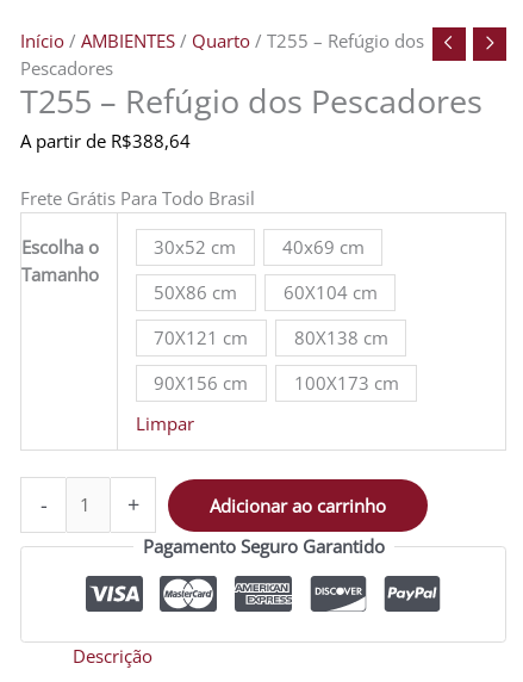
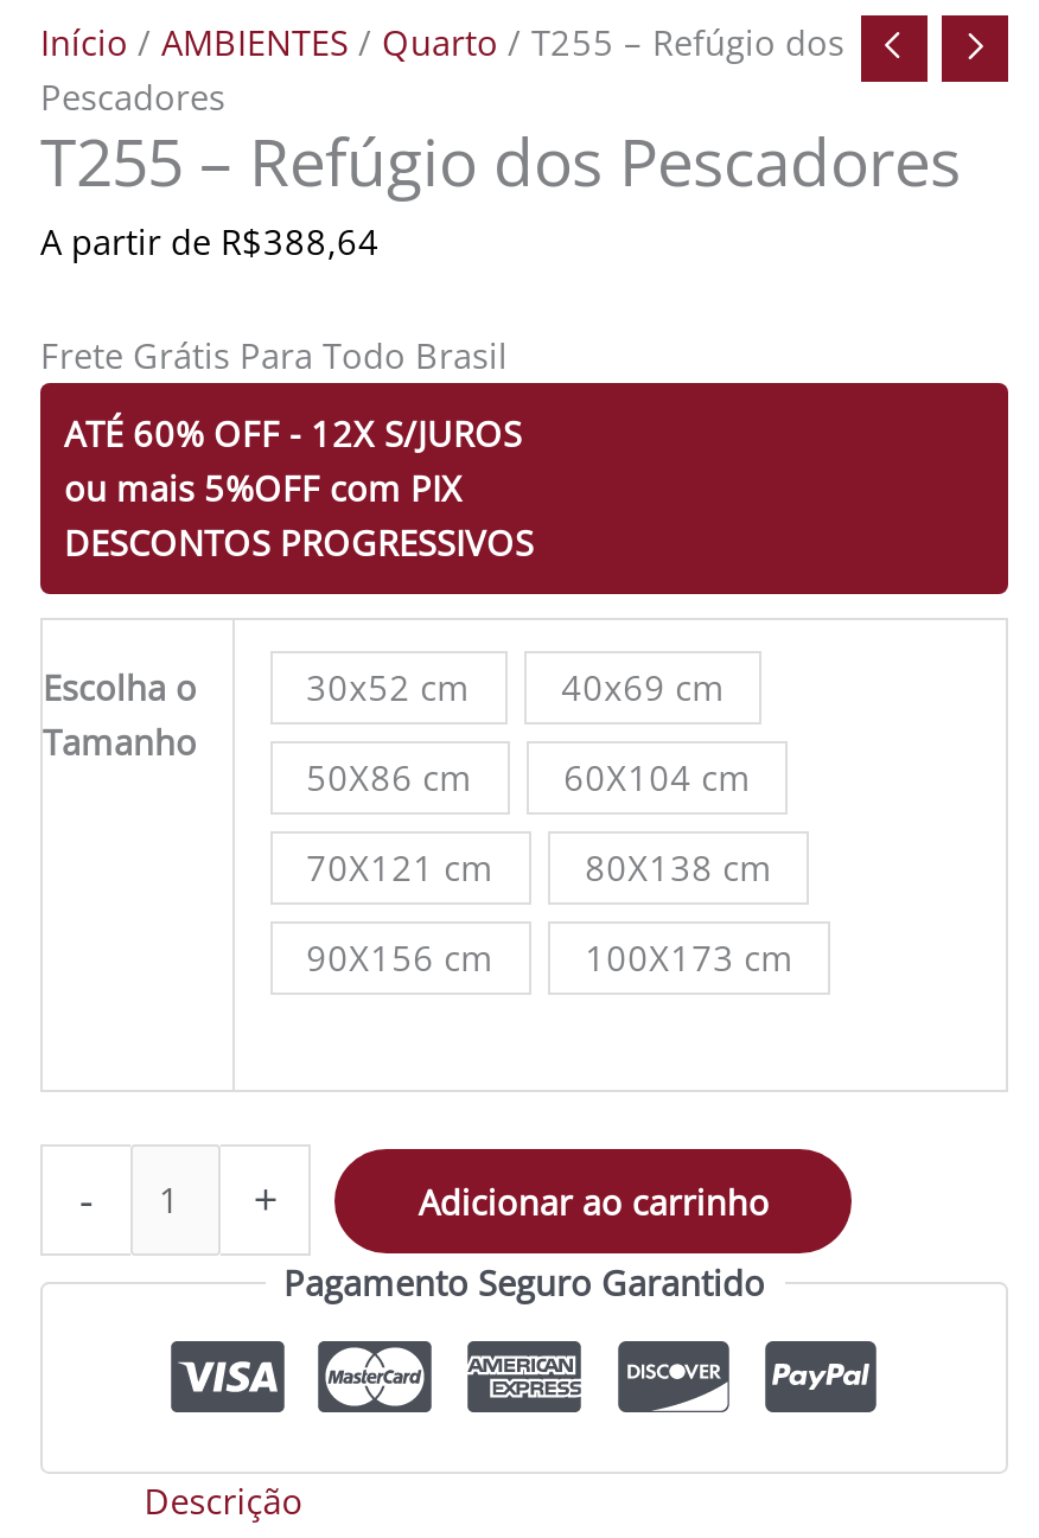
+ [image]
+ ATÉ 60% OFF - 12X S/JUROS
+ ou mais 5%OFF com PIX
+ DESCONTOS PROGRESSIVOS

- Limpar
